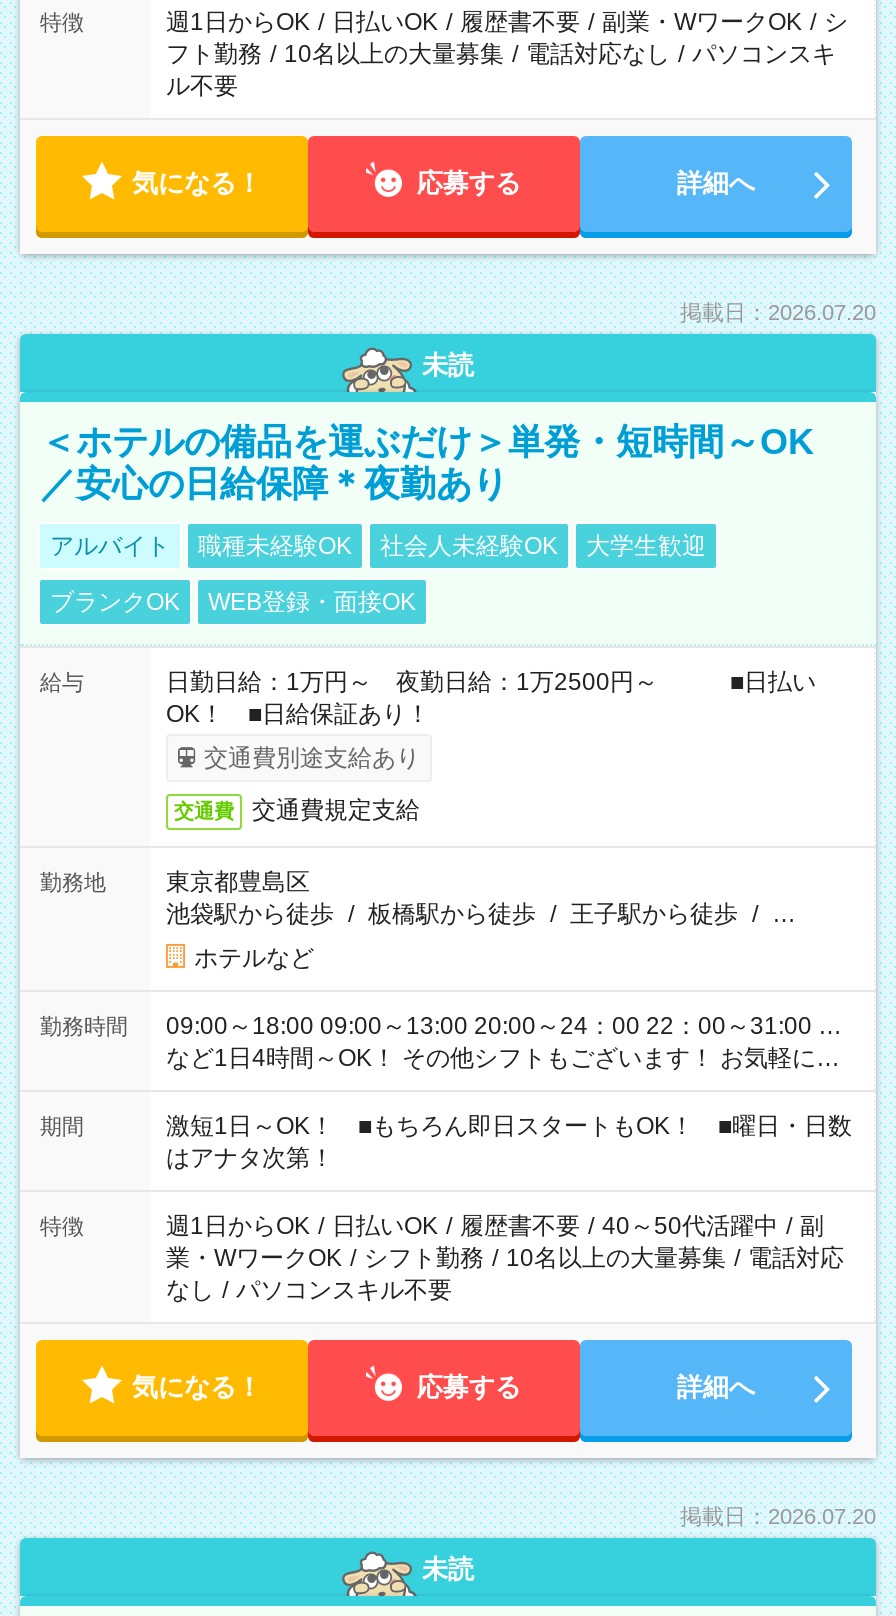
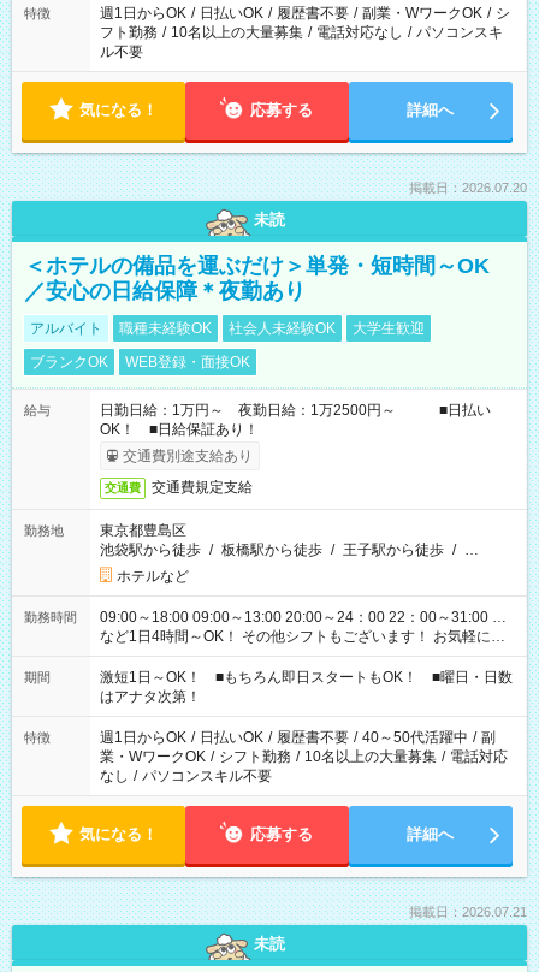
- 掲載日：2026.07.20
+ 掲載日：2026.07.21
